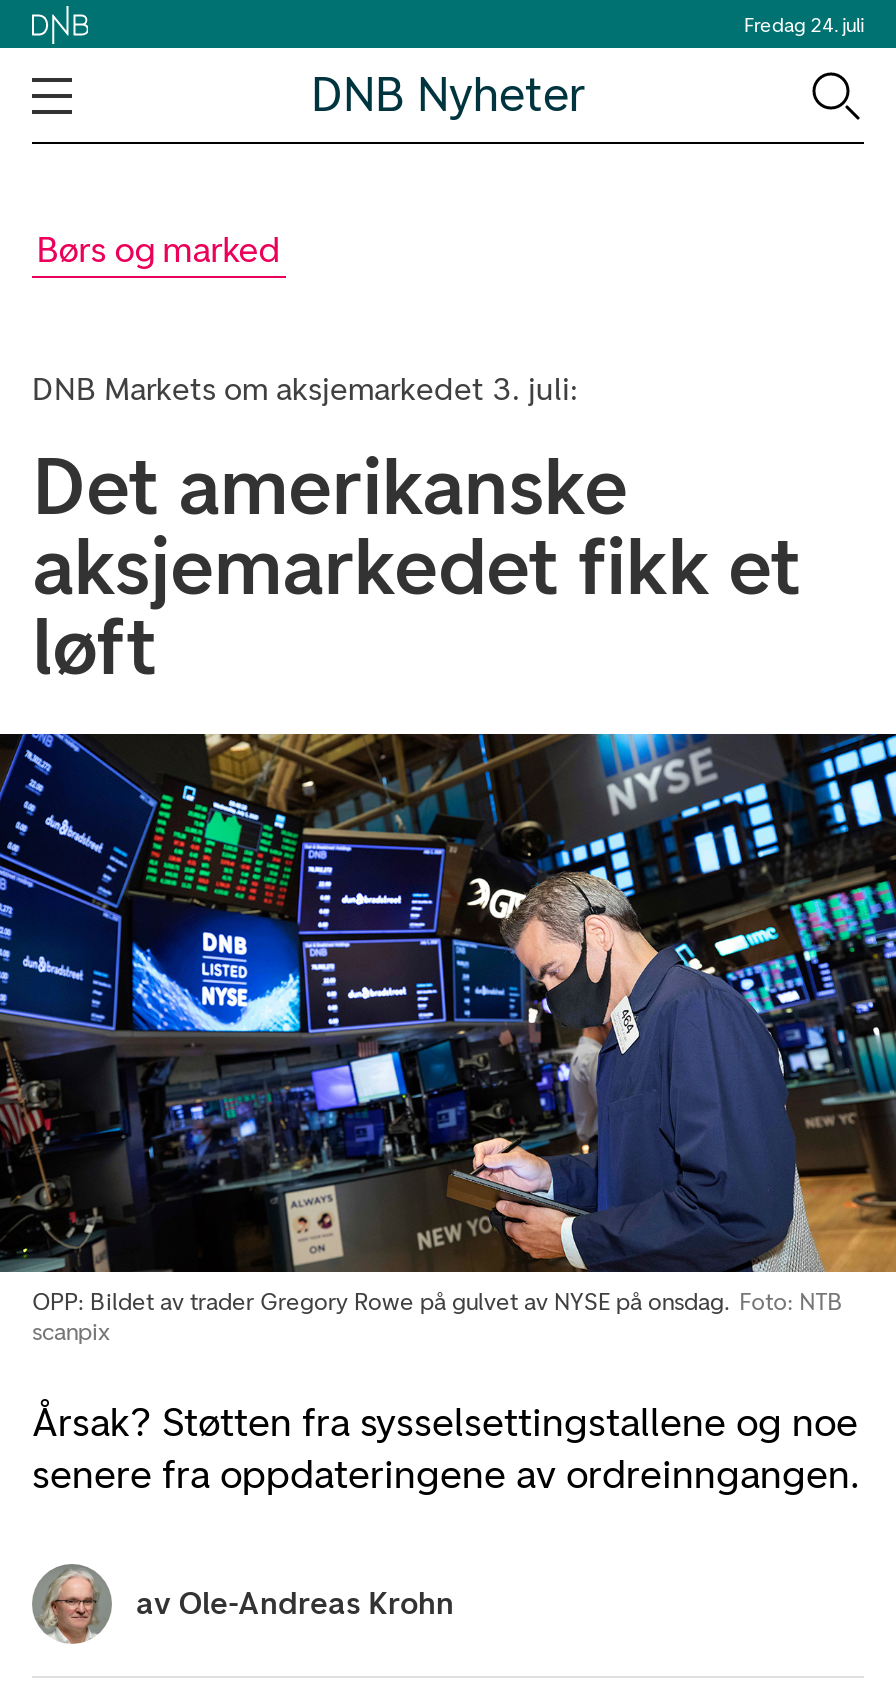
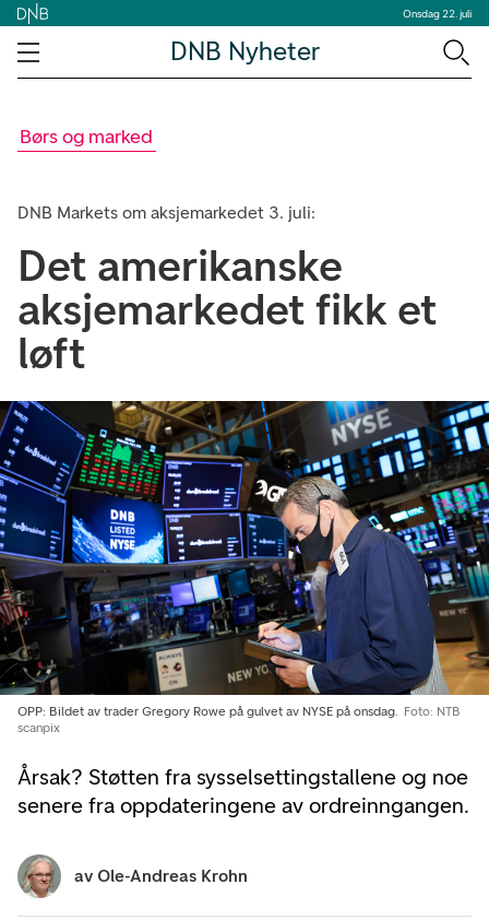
- Fredag 24. juli
+ Onsdag 22. juli
